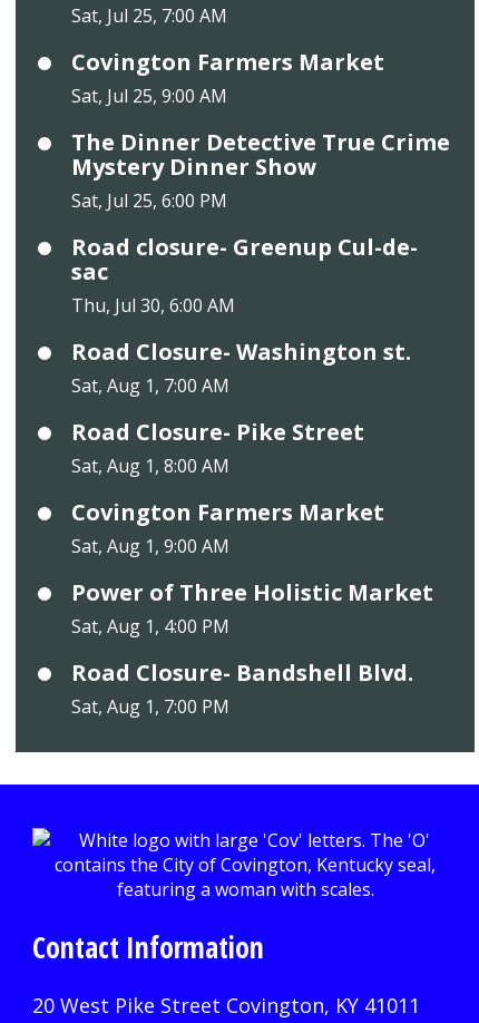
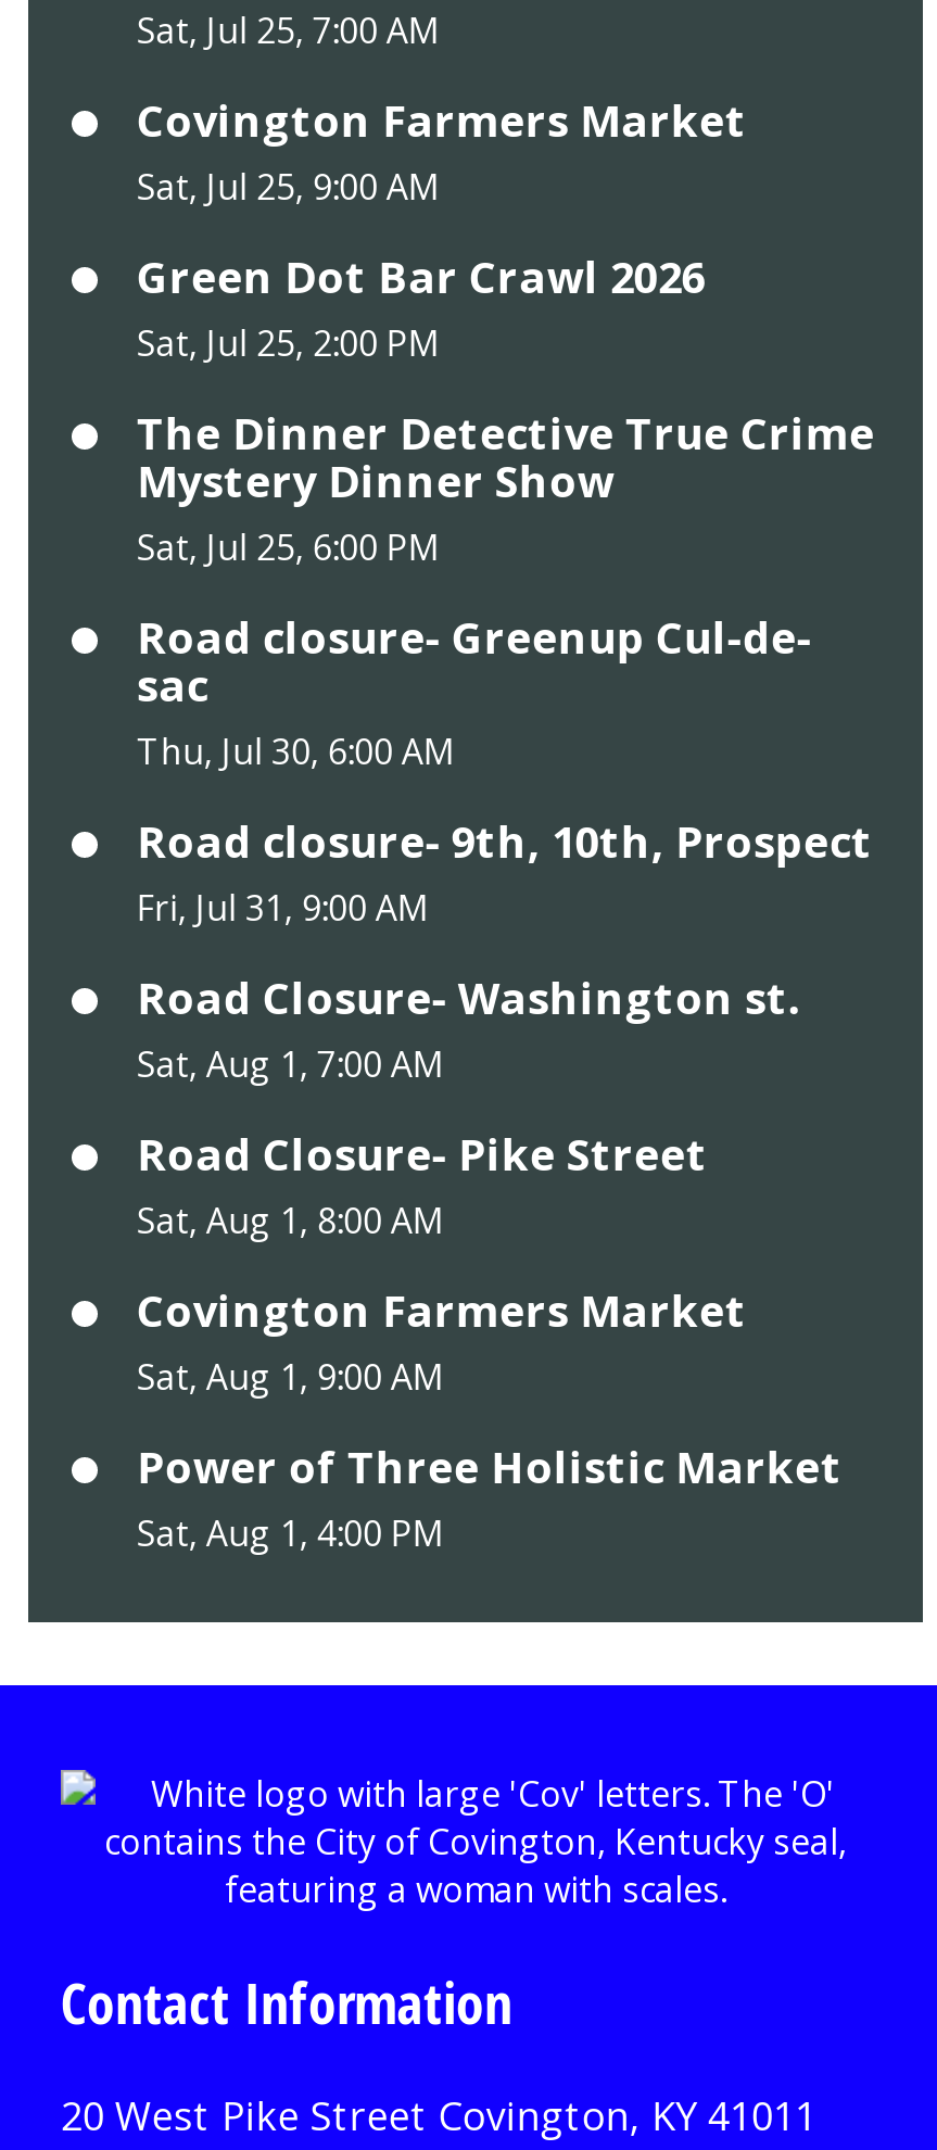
+ Green Dot Bar Crawl 2026
+ Sat, Jul 25, 2:00 PM

+ Road closure- 9th, 10th, Prospect
+ Fri, Jul 31, 9:00 AM

moved down: Road Closure- Washington st. | Sat, Aug 1, 7:00 AM | Road Closure- Pike Street | Sat, Aug 1, 8:00 AM | Covington Farmers Market | Sat, Aug 1, 9:00 AM | Power of Three Holistic Market | Sat, Aug 1, 4:00 PM

- Road Closure- Bandshell Blvd.
- Sat, Aug 1, 7:00 PM
